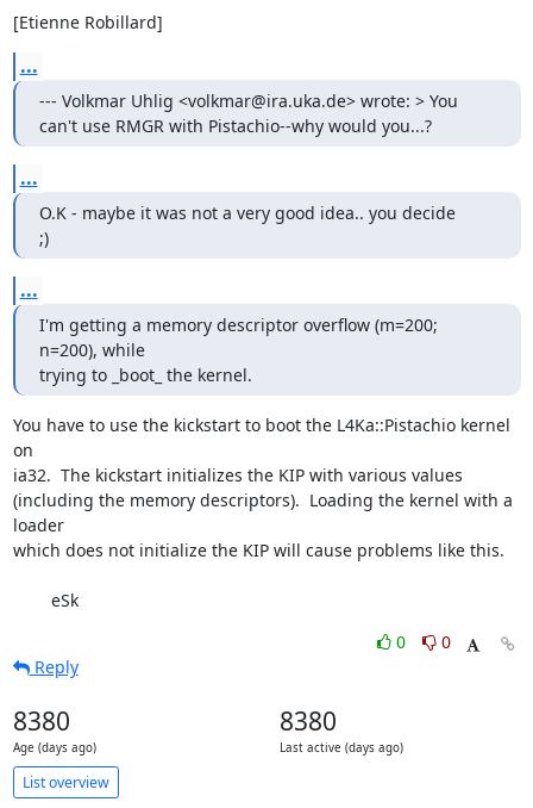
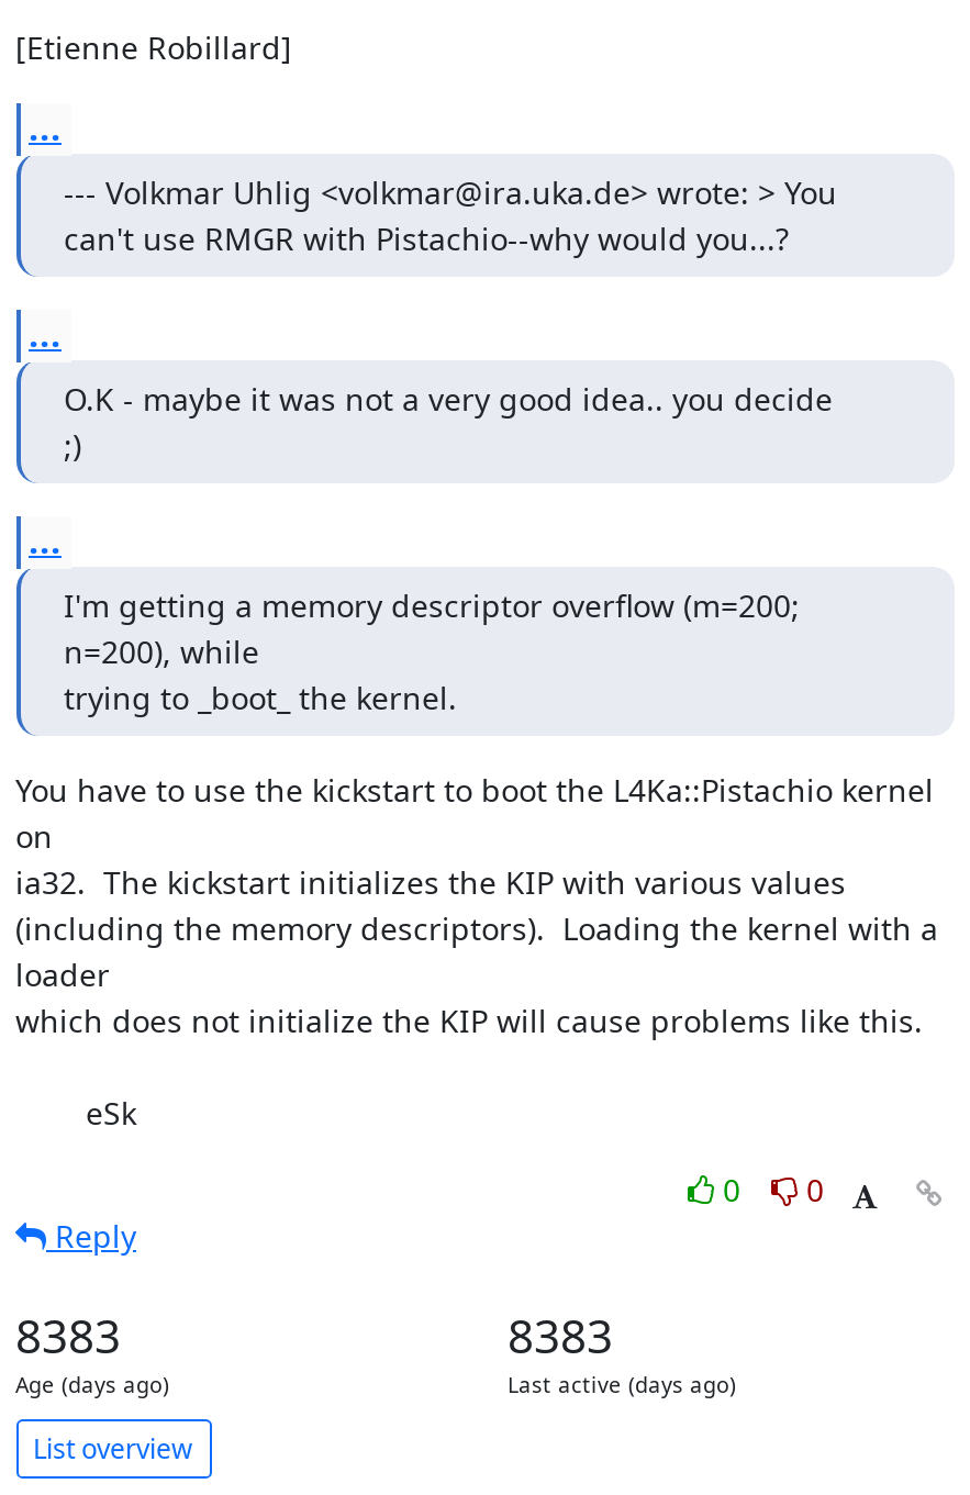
- 8380
+ 8383

- 8380
+ 8383
